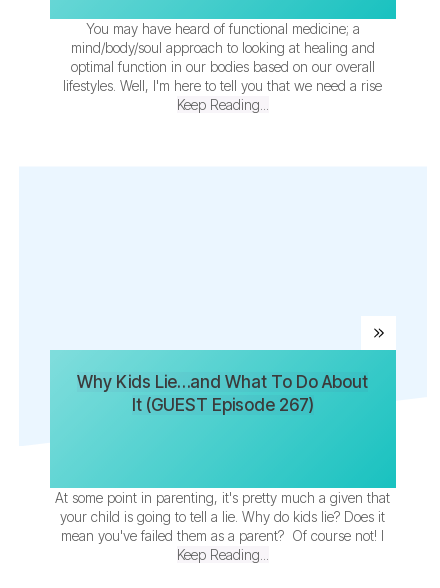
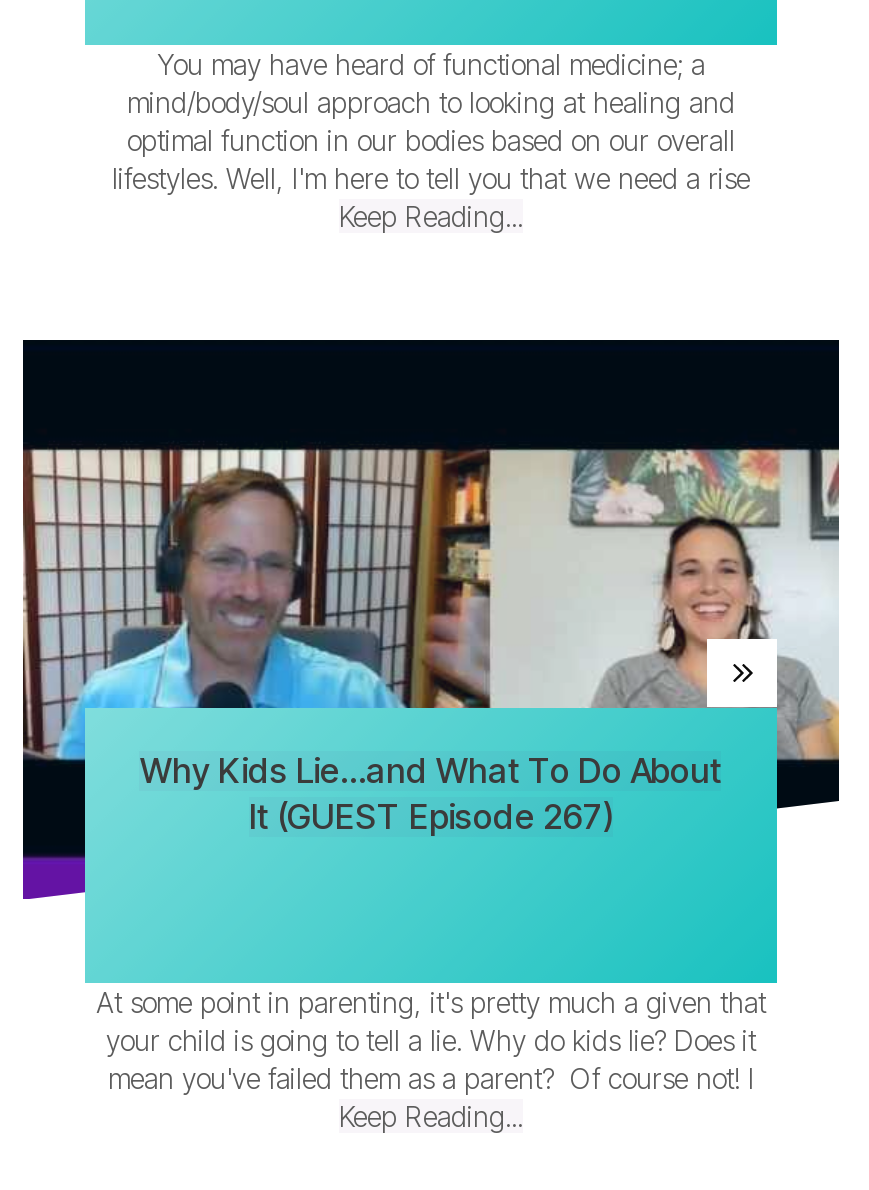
- [image]
+ [image]
